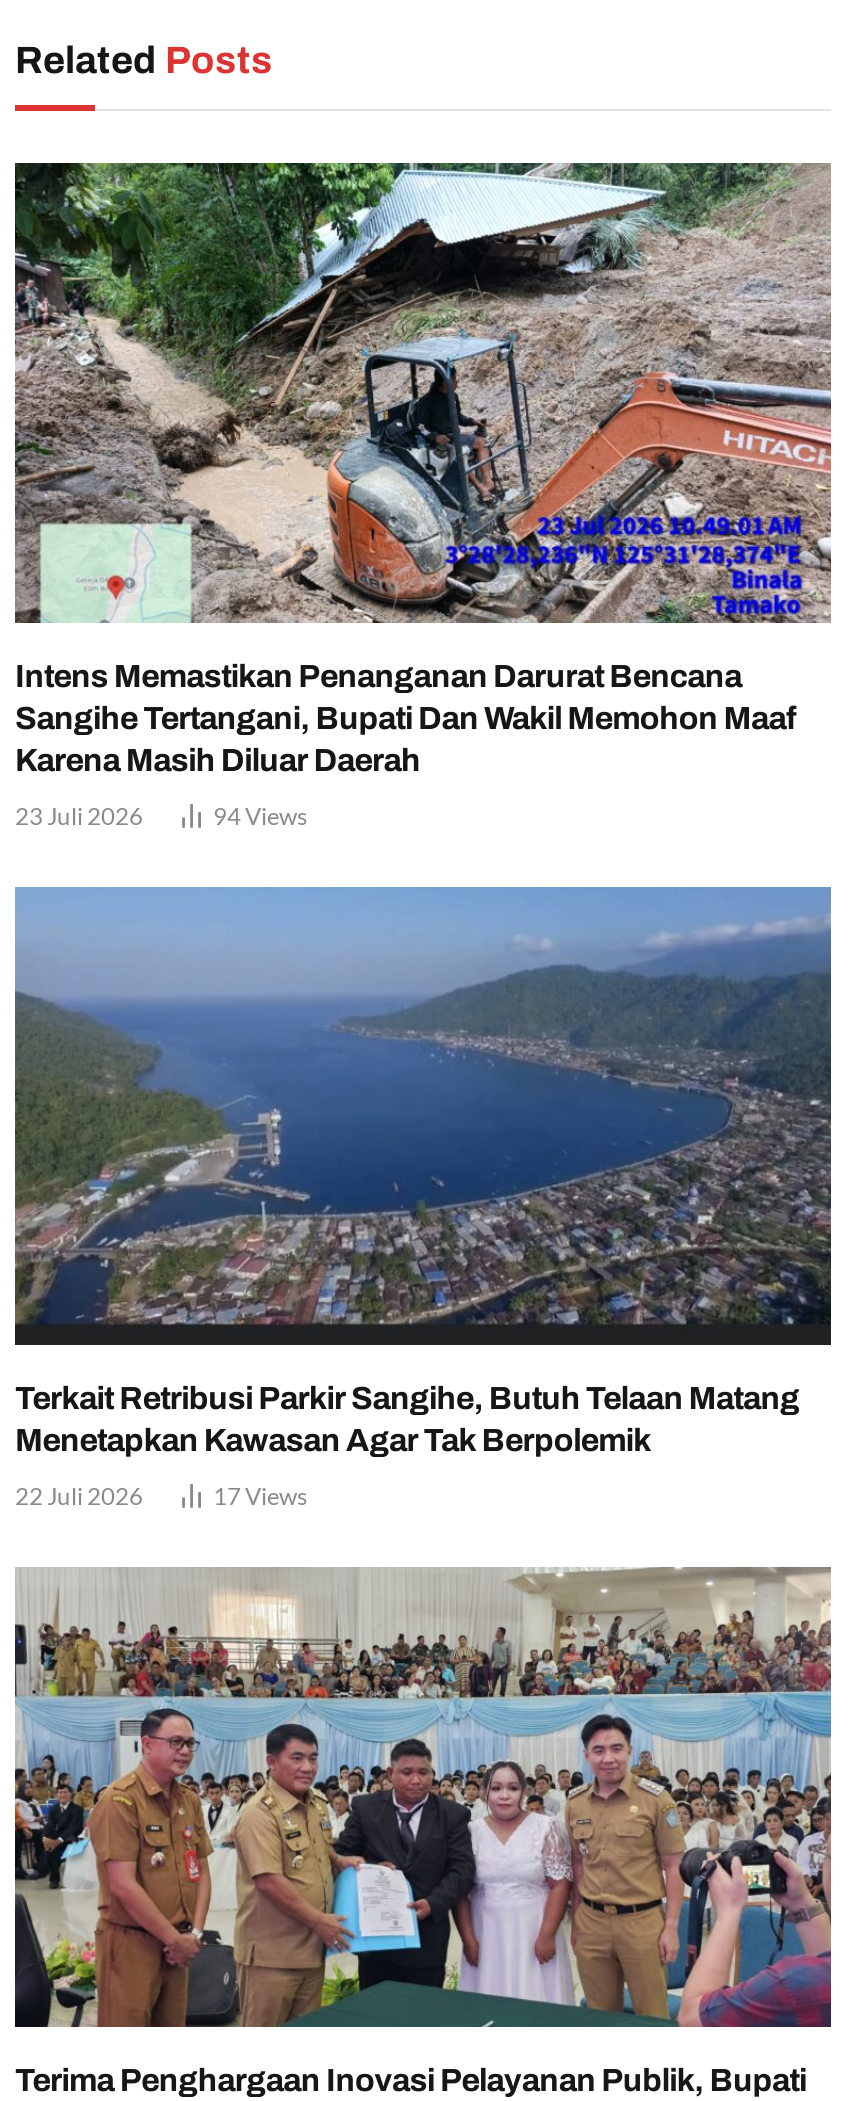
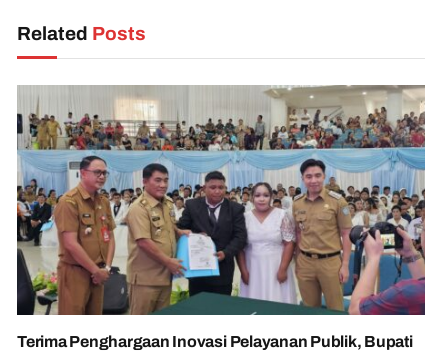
- [image]
- Intens Memastikan Penanganan Darurat Bencana
- Sangihe Tertangani, Bupati Dan Wakil Memohon Maaf
- Karena Masih Diluar Daerah
- 23 Juli 2026
- 94Views

- [image]
- Terkait Retribusi Parkir Sangihe, Butuh Telaan Matang
- Menetapkan Kawasan Agar Tak Berpolemik
- 22 Juli 2026
- 17Views
